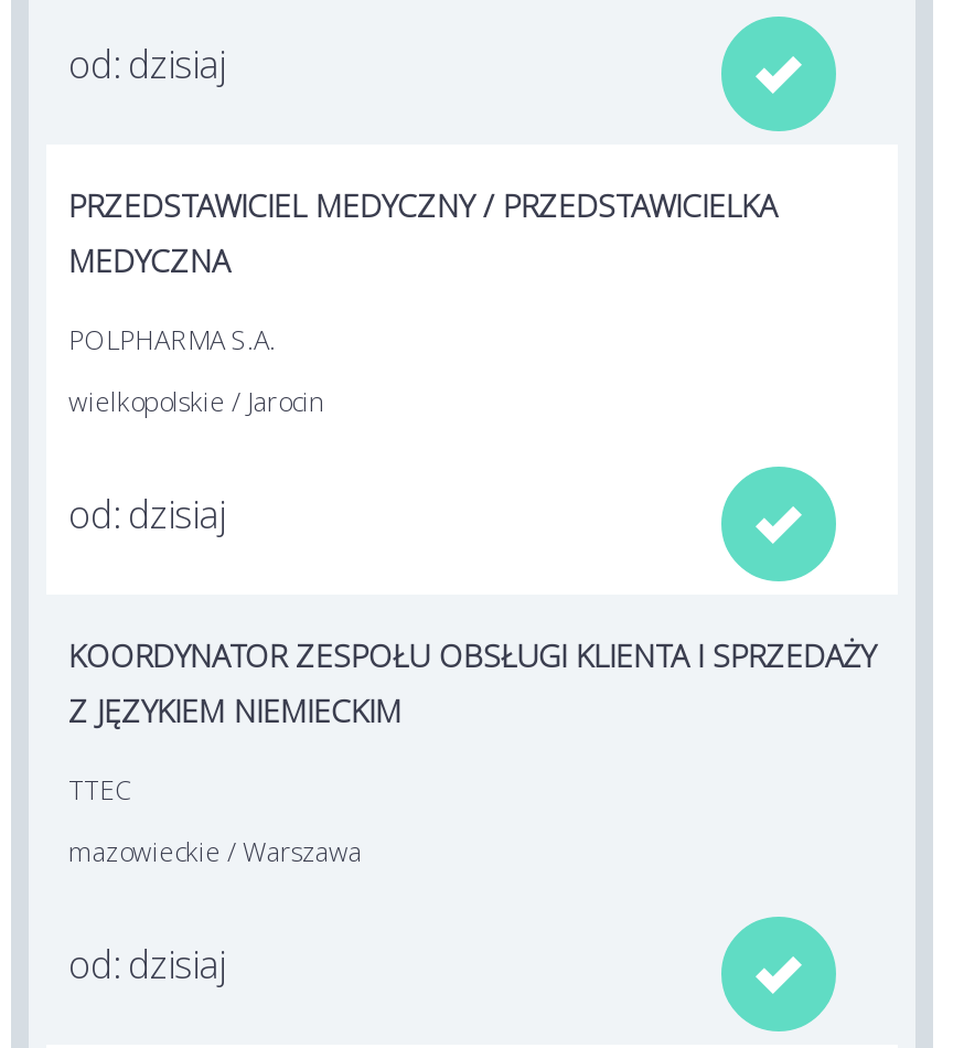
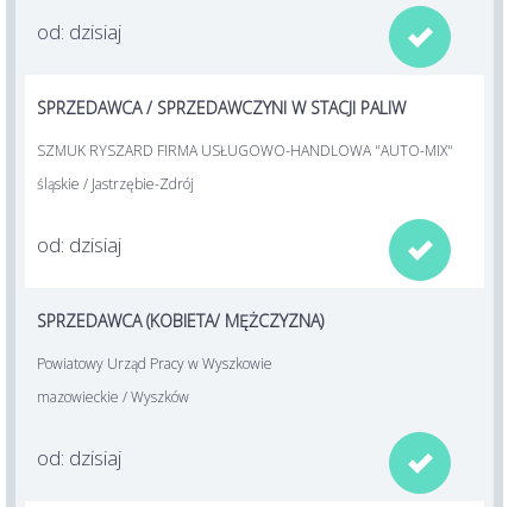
- PRZEDSTAWICIEL MEDYCZNY / PRZEDSTAWICIELKA
- MEDYCZNA
+ SPRZEDAWCA / SPRZEDAWCZYNI W STACJI PALIW

- POLPHARMA S.A.
+ SZMUK RYSZARD FIRMA USŁUGOWO-HANDLOWA "AUTO-MIX"

- wielkopolskie / Jarocin
+ śląskie / Jastrzębie-Zdrój

- KOORDYNATOR ZESPOŁU OBSŁUGI KLIENTA I SPRZEDAŻY
- Z JĘZYKIEM NIEMIECKIM
+ SPRZEDAWCA (KOBIETA/ MĘŻCZYZNA)

- TTEC
+ Powiatowy Urząd Pracy w Wyszkowie

- mazowieckie / Warszawa
+ mazowieckie / Wyszków
